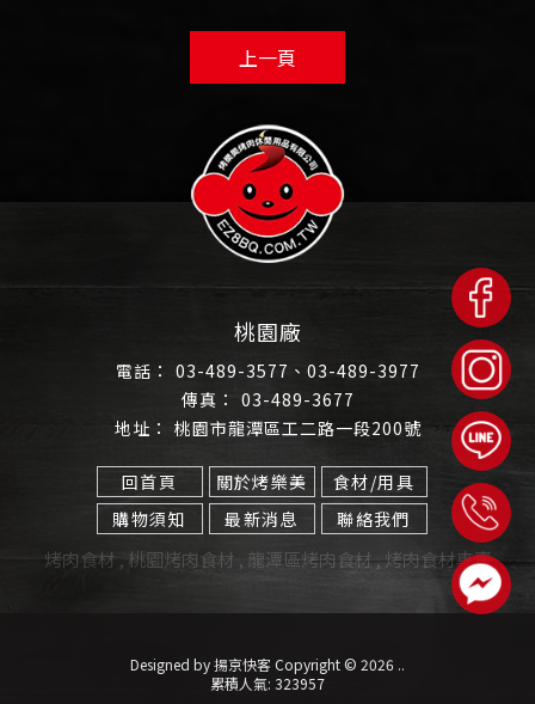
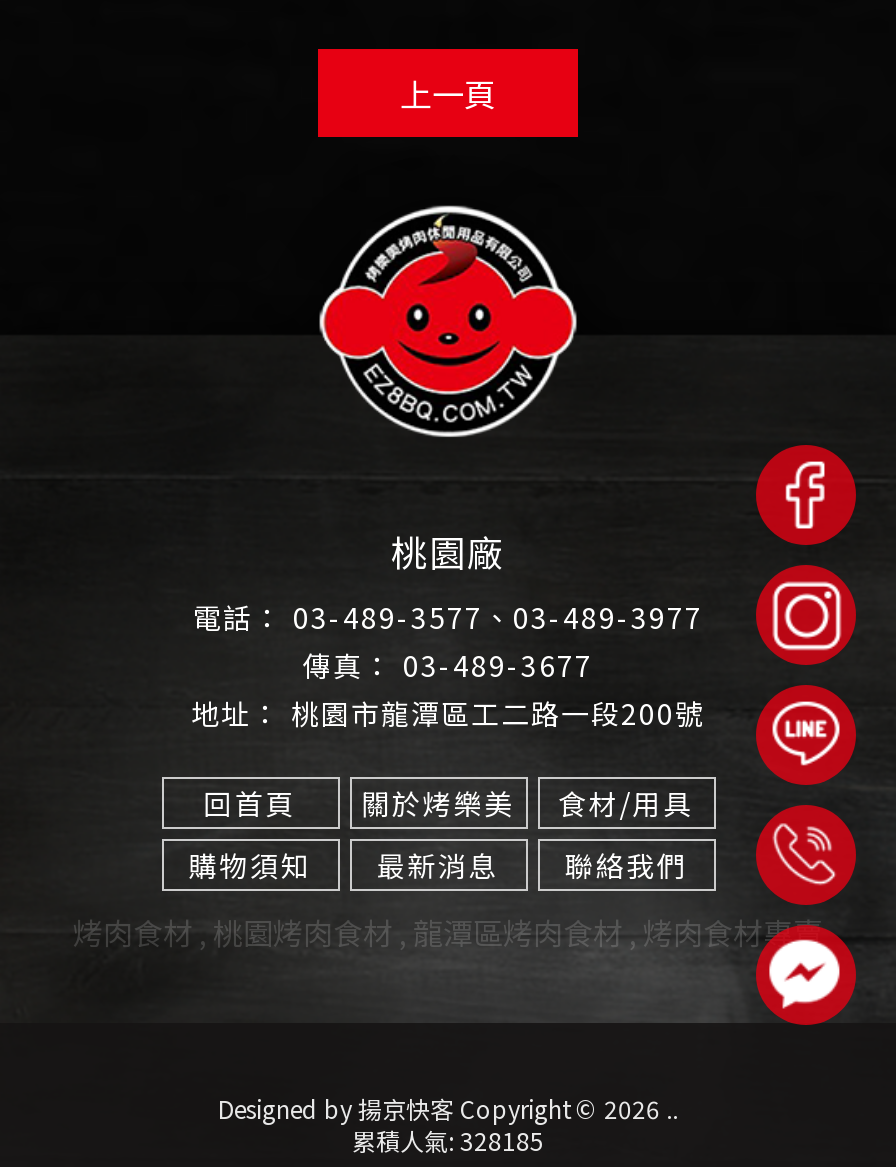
- 累積人氣: 323957
+ 累積人氣: 328185
